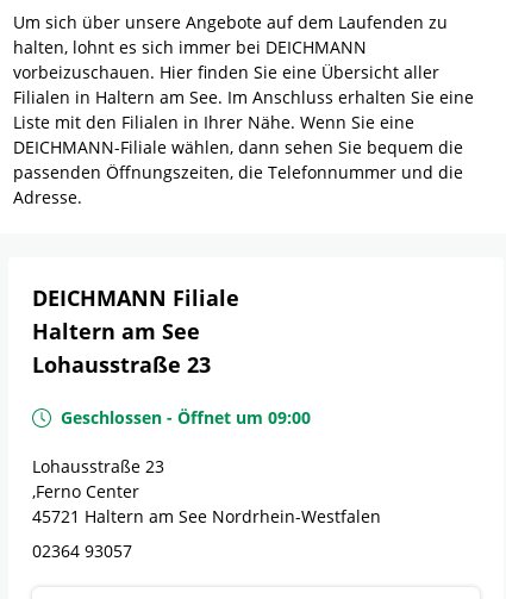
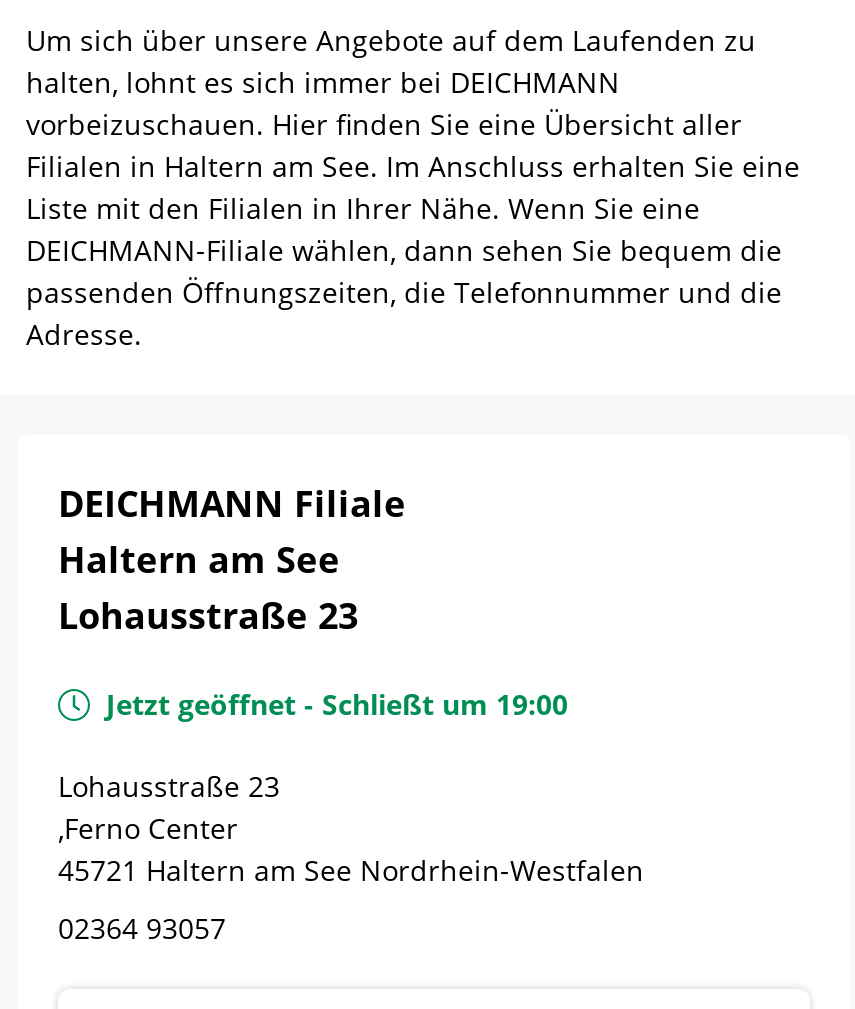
- Geschlossen - Öffnet um 09:00
+ Jetzt geöffnet - Schließt um 19:00
